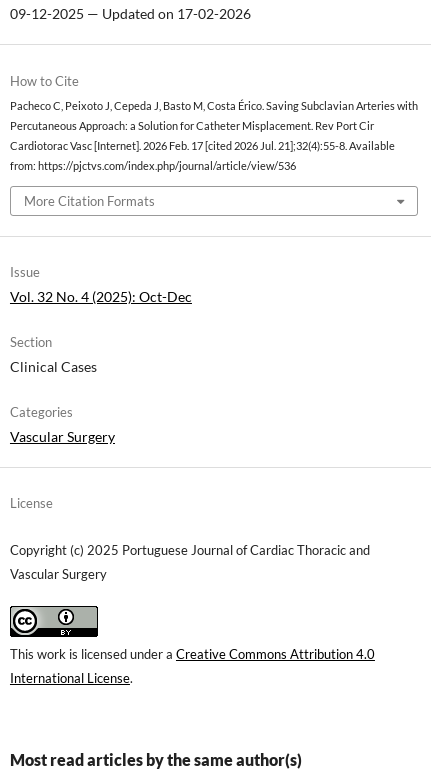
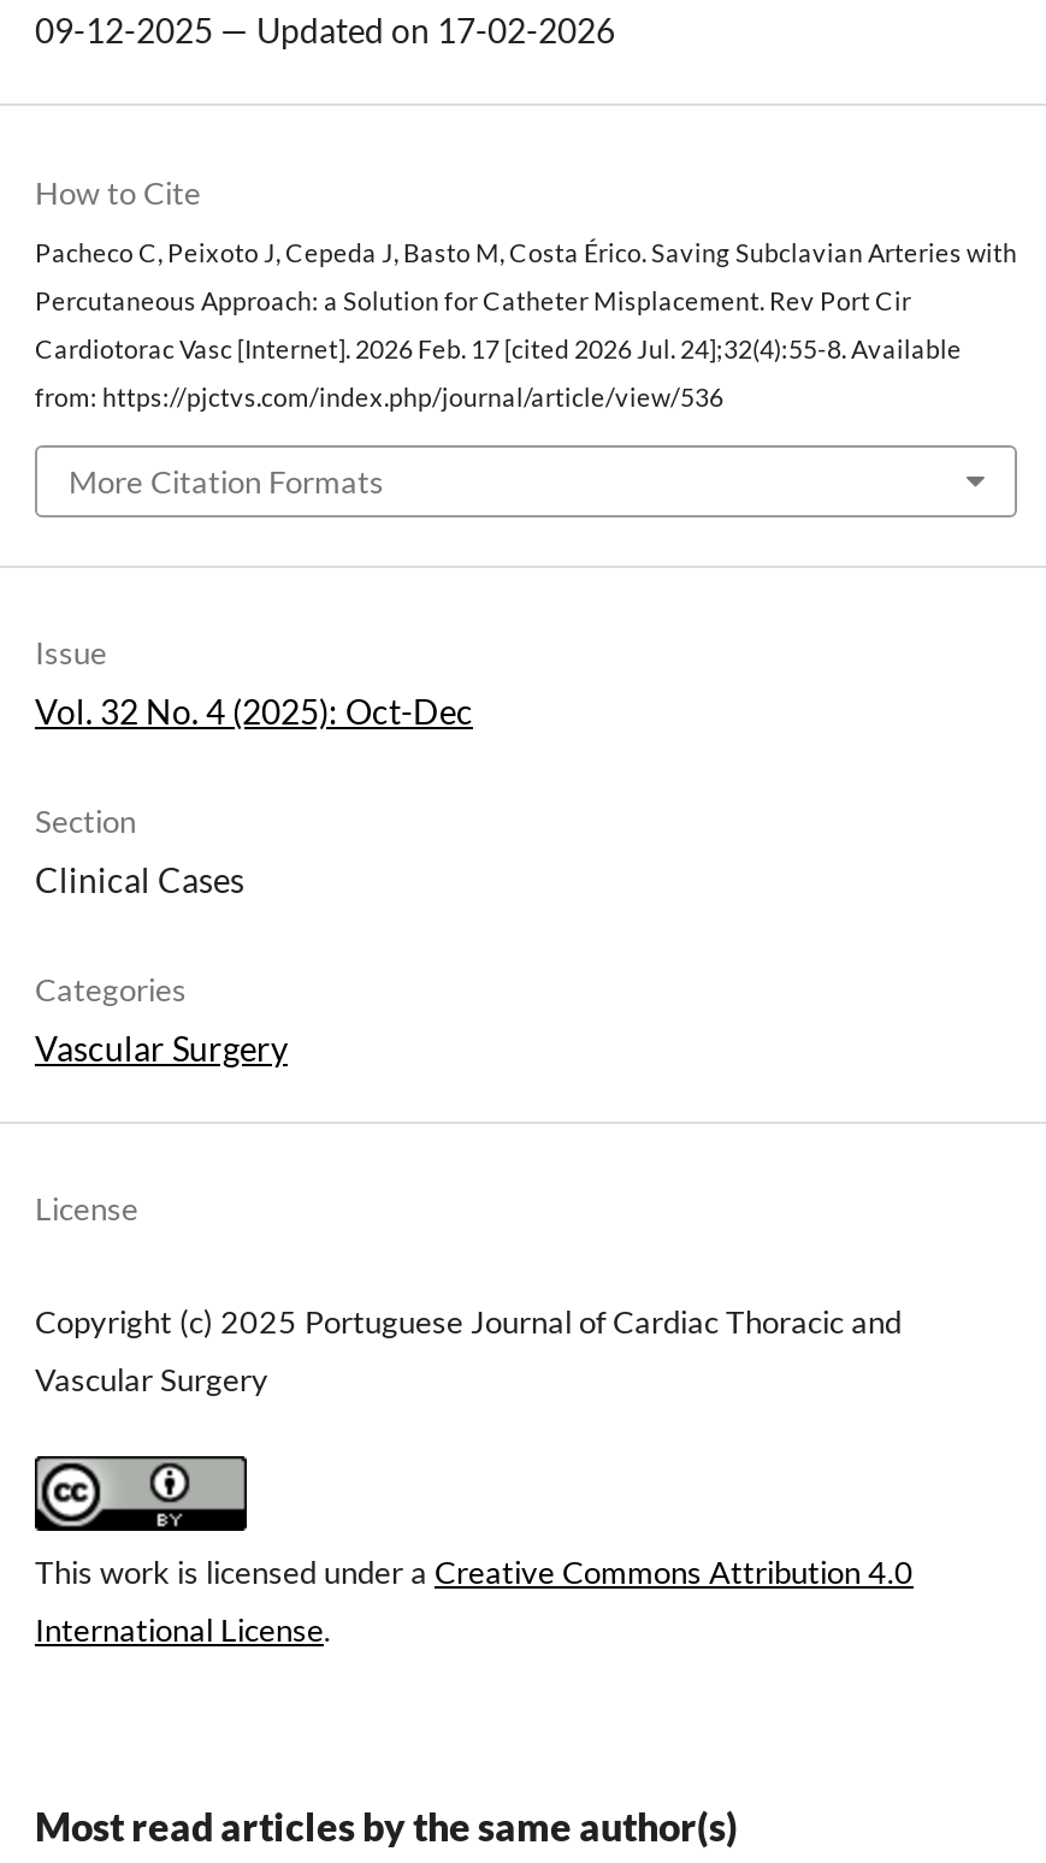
- Cardiotorac Vasc [Internet]. 2026 Feb. 17 [cited 2026 Jul. 21];32(4):55-8. Available
+ Cardiotorac Vasc [Internet]. 2026 Feb. 17 [cited 2026 Jul. 24];32(4):55-8. Available
